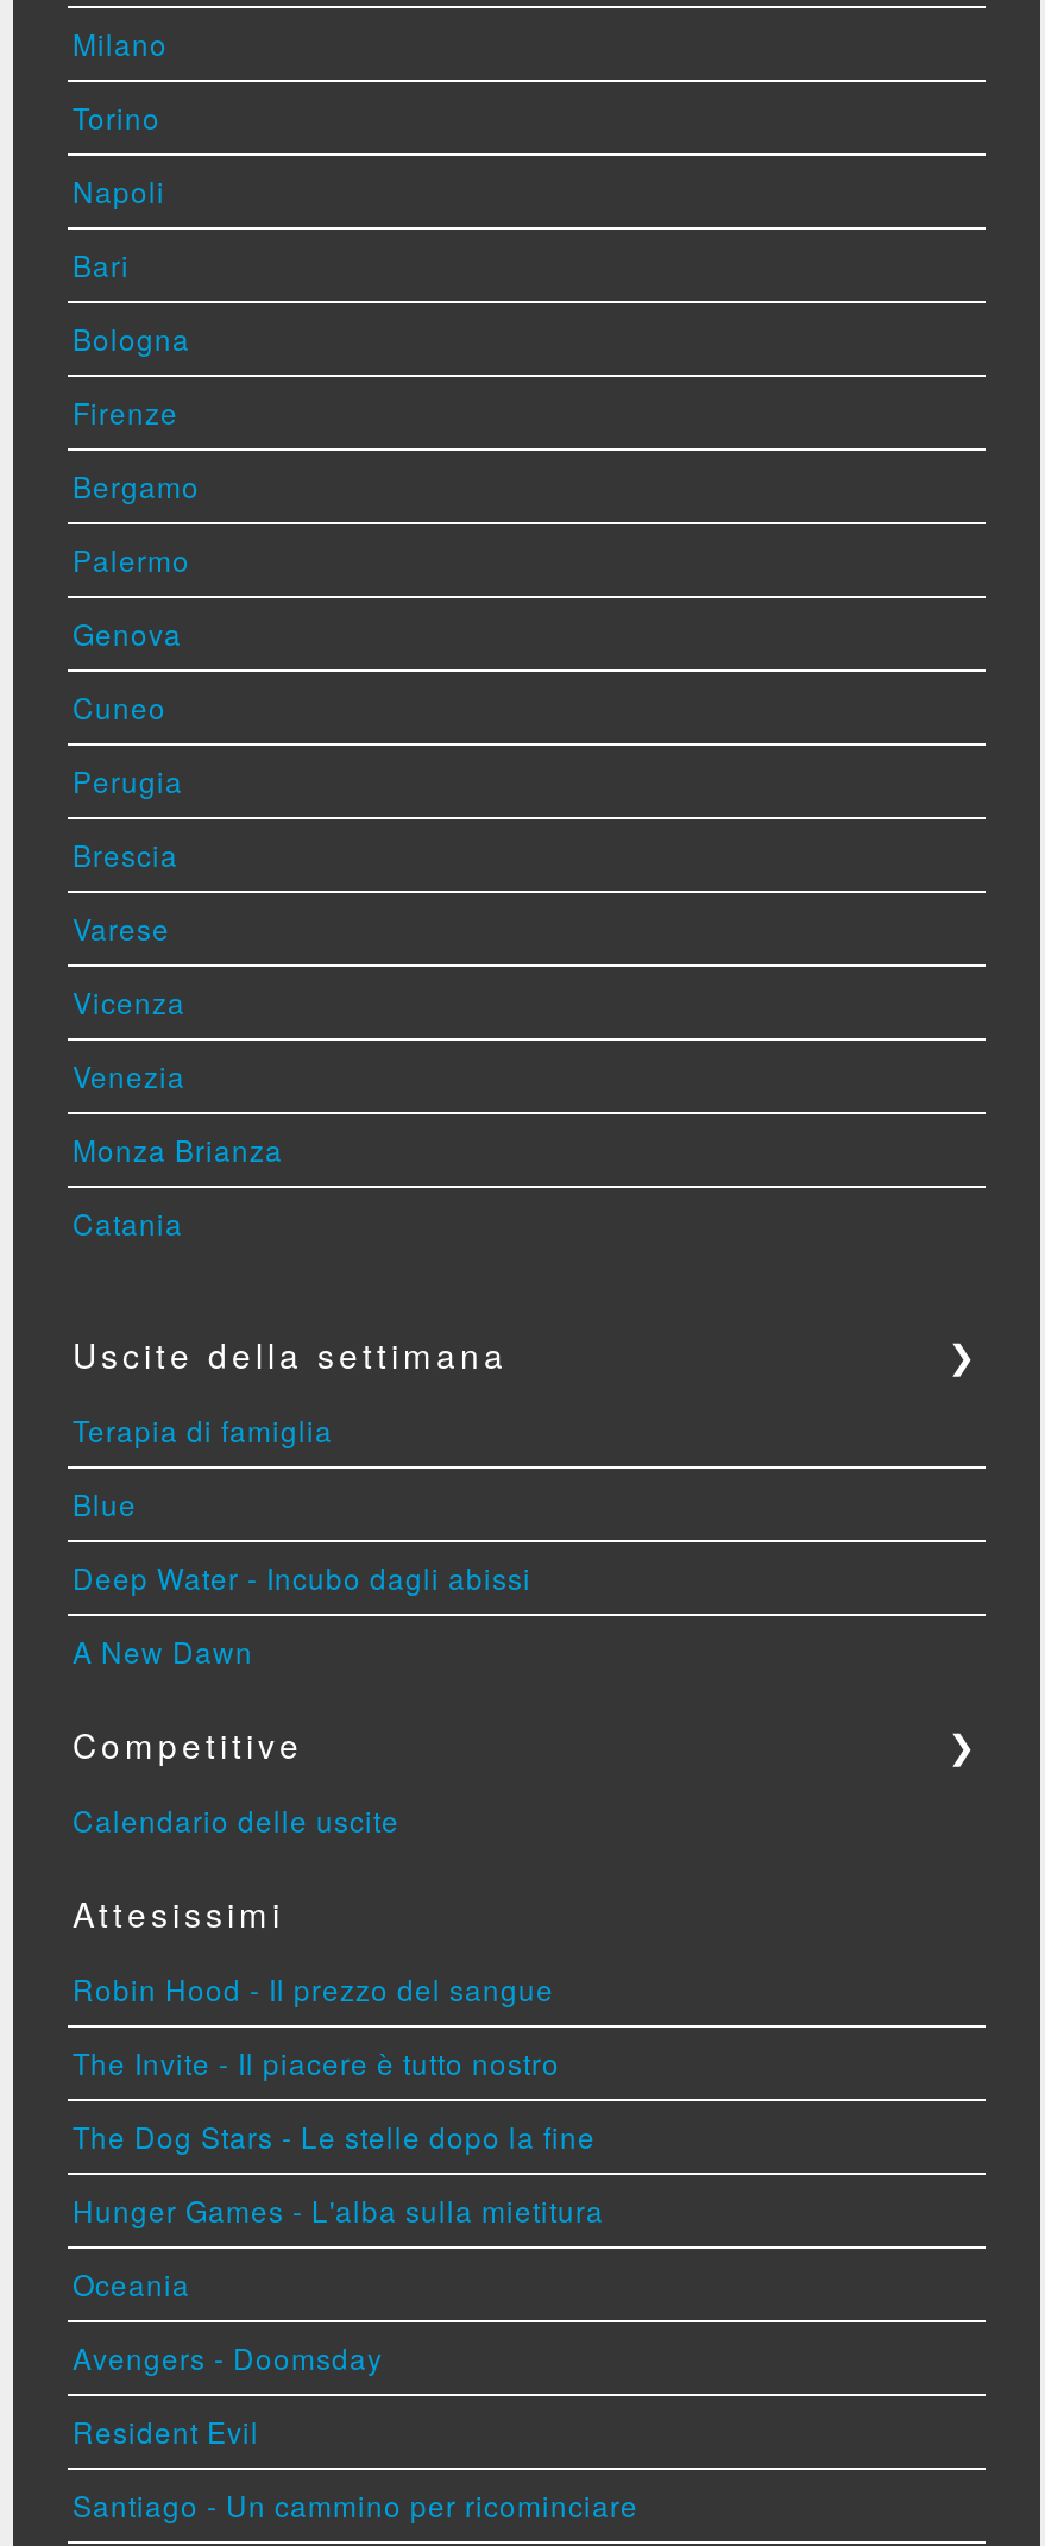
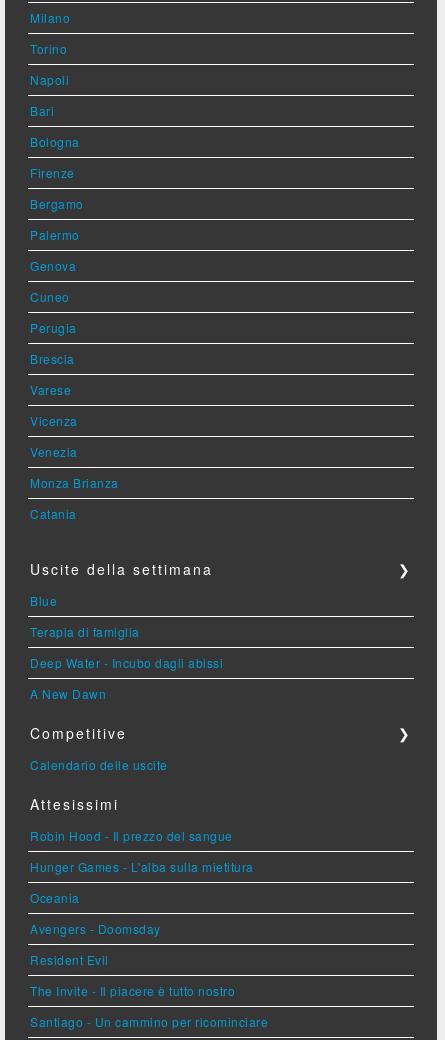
moved down: Terapia di famiglia

moved down: The Invite - Il piacere è tutto nostro

- The Dog Stars - Le stelle dopo la fine

moved up: Hunger Games - L'alba sulla mietitura | Oceania | Avengers - Doomsday | Resident Evil
